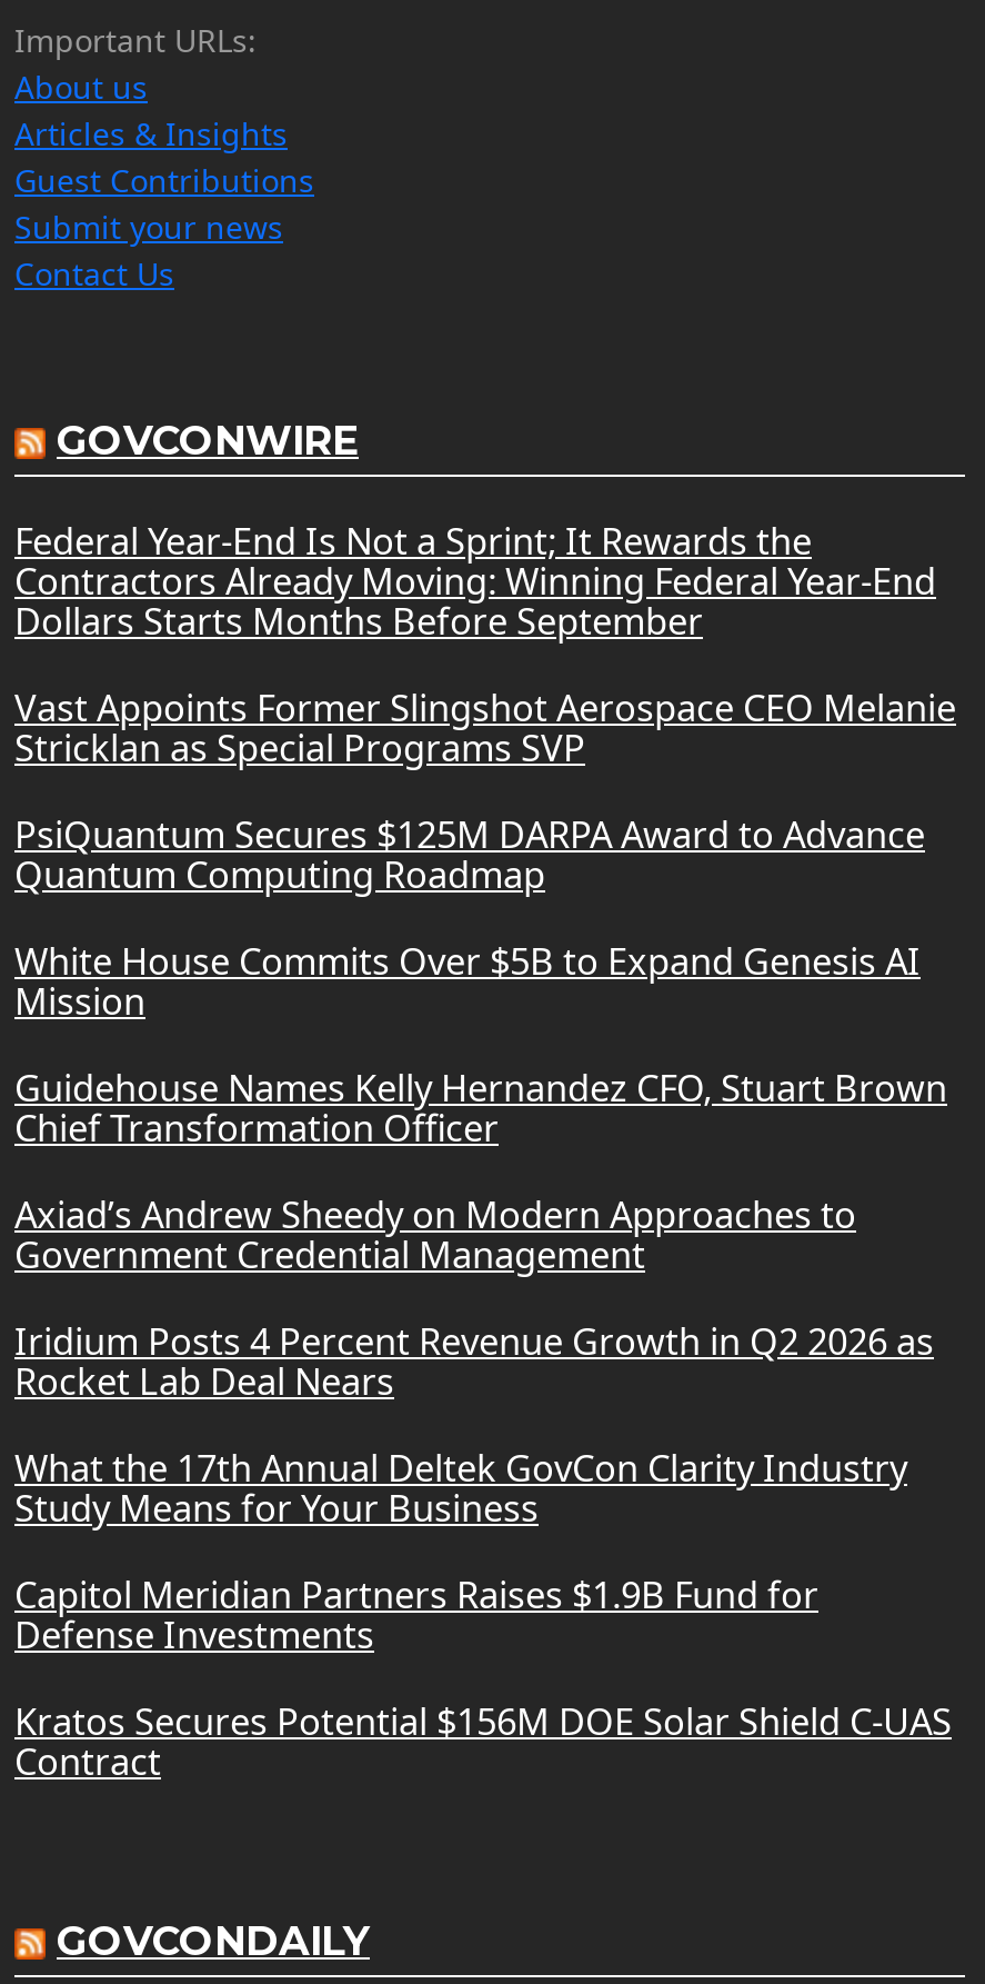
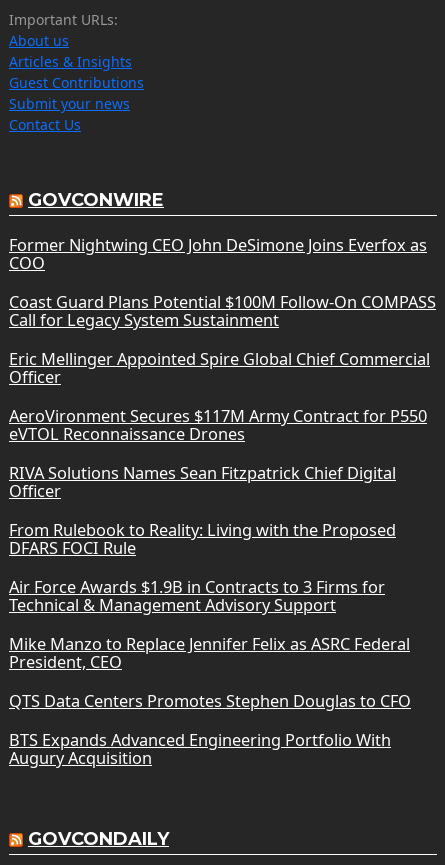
- Federal Year-End Is Not a Sprint; It Rewards the
- Contractors Already Moving: Winning Federal Year-End
- Dollars Starts Months Before September
+ Former Nightwing CEO John DeSimone Joins Everfox as
+ COO

- Vast Appoints Former Slingshot Aerospace CEO Melanie
- Stricklan as Special Programs SVP
+ Coast Guard Plans Potential $100M Follow-On COMPASS
+ Call for Legacy System Sustainment

- PsiQuantum Secures $125M DARPA Award to Advance
- Quantum Computing Roadmap
+ Eric Mellinger Appointed Spire Global Chief Commercial
+ Officer

- White House Commits Over $5B to Expand Genesis AI
- Mission
+ AeroVironment Secures $117M Army Contract for P550
+ eVTOL Reconnaissance Drones

- Guidehouse Names Kelly Hernandez CFO, Stuart Brown
- Chief Transformation Officer
+ RIVA Solutions Names Sean Fitzpatrick Chief Digital
+ Officer

- Axiad’s Andrew Sheedy on Modern Approaches to
- Government Credential Management
+ From Rulebook to Reality: Living with the Proposed
+ DFARS FOCI Rule

- Iridium Posts 4 Percent Revenue Growth in Q2 2026 as
- Rocket Lab Deal Nears
+ Air Force Awards $1.9B in Contracts to 3 Firms for
+ Technical & Management Advisory Support

- What the 17th Annual Deltek GovCon Clarity Industry
- Study Means for Your Business
+ Mike Manzo to Replace Jennifer Felix as ASRC Federal
+ President, CEO

- Capitol Meridian Partners Raises $1.9B Fund for
- Defense Investments
+ QTS Data Centers Promotes Stephen Douglas to CFO

- Kratos Secures Potential $156M DOE Solar Shield C-UAS
- Contract
+ BTS Expands Advanced Engineering Portfolio With
+ Augury Acquisition
